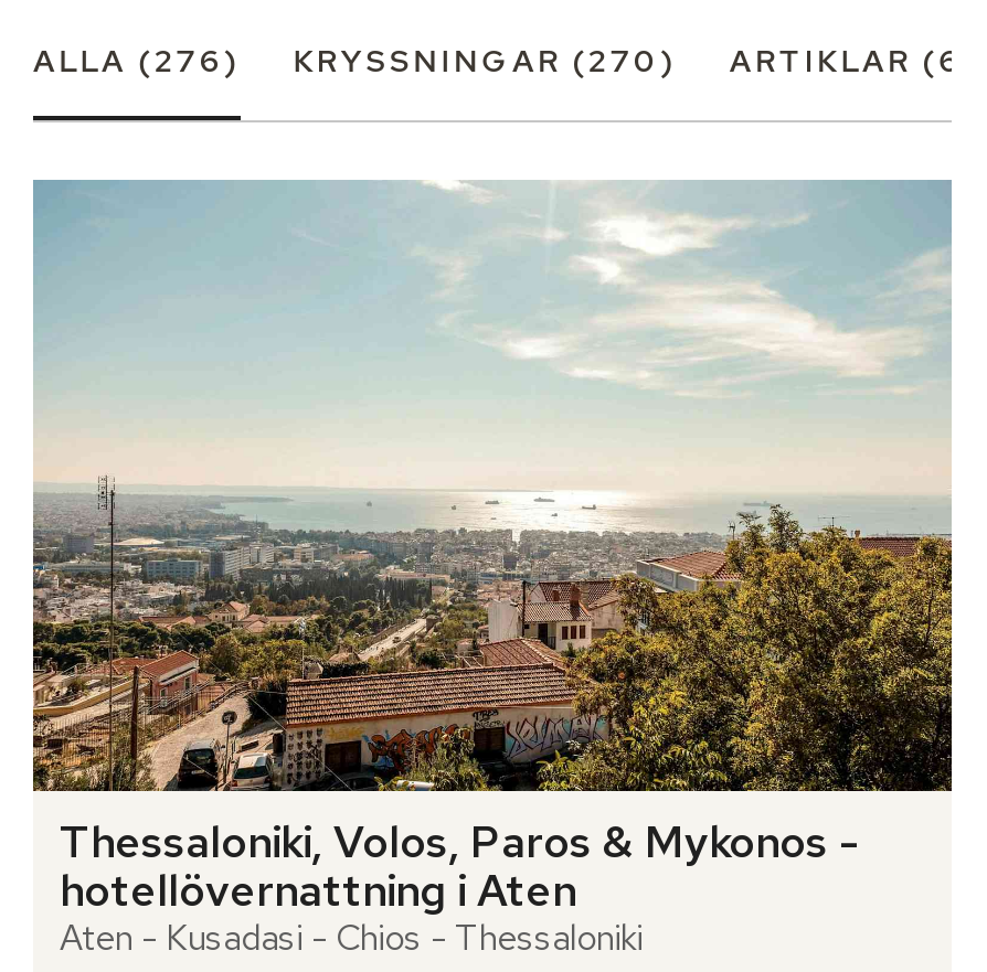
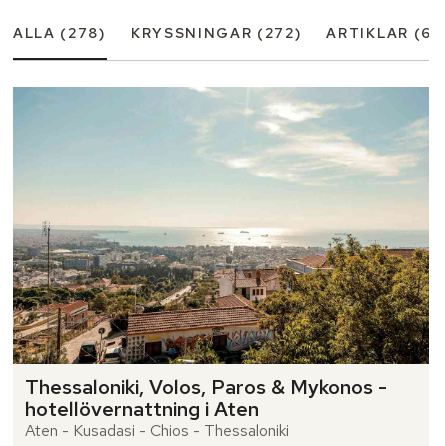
- ALLA (276)
+ ALLA (278)

- KRYSSNINGAR (270)
+ KRYSSNINGAR (272)
